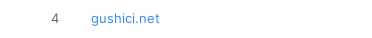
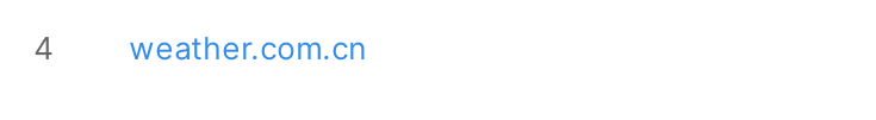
- gushici.net
+ weather.com.cn
